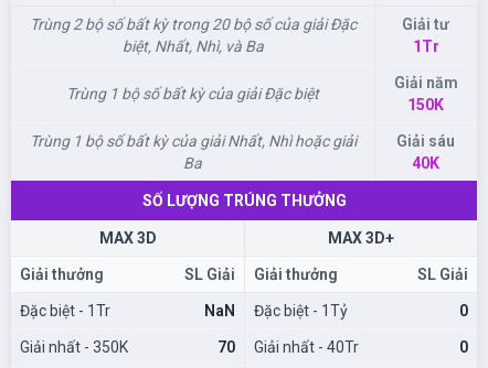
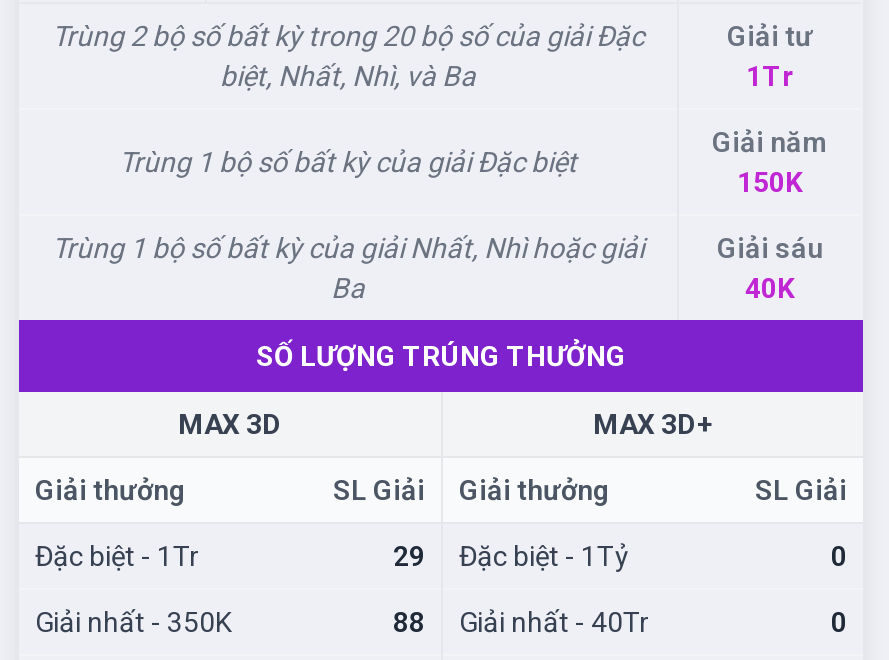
- NaN
+ 29

- 70 Giải nhất - 40Tr
+ 88 Giải nhất - 40Tr
